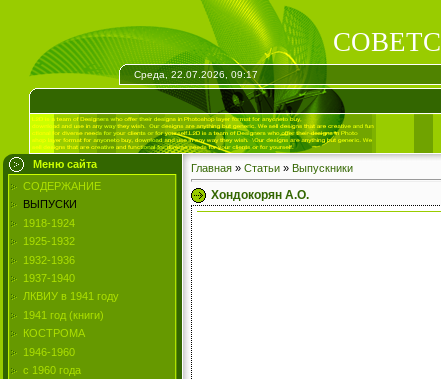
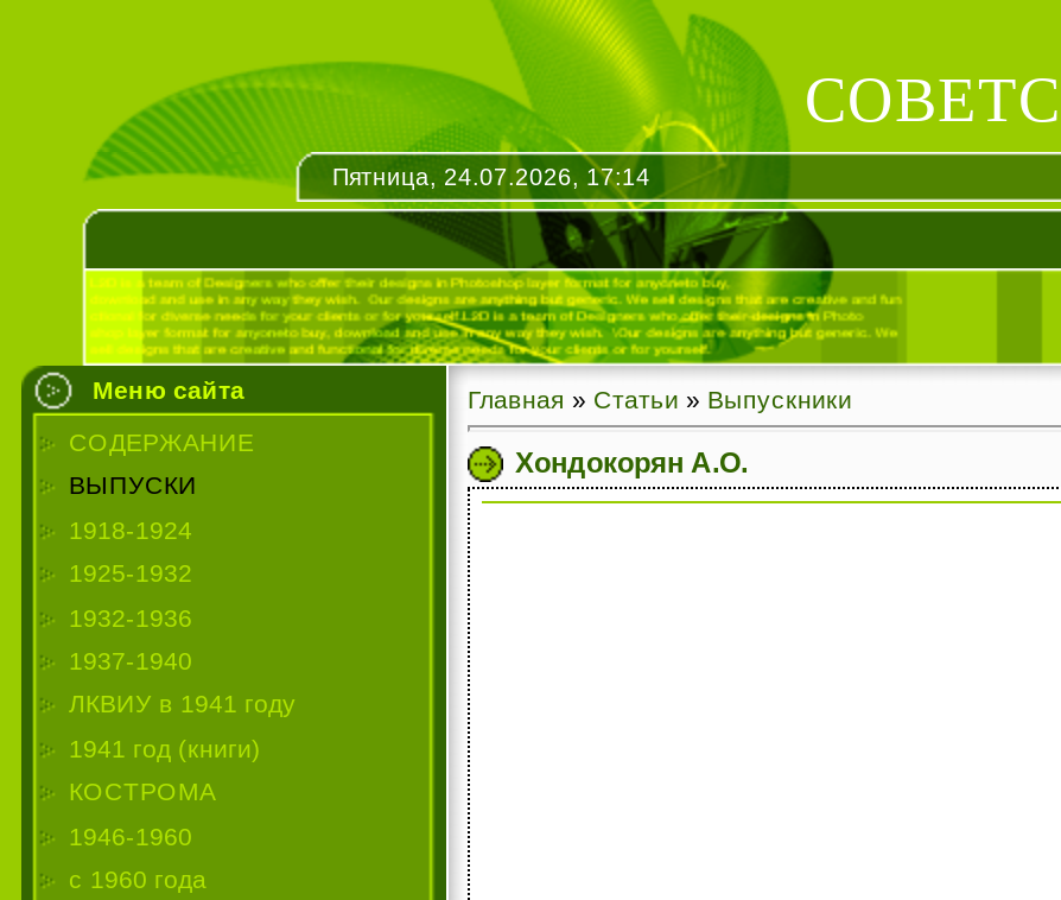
- Среда, 22.07.2026, 09:17
+ Пятница, 24.07.2026, 17:14
